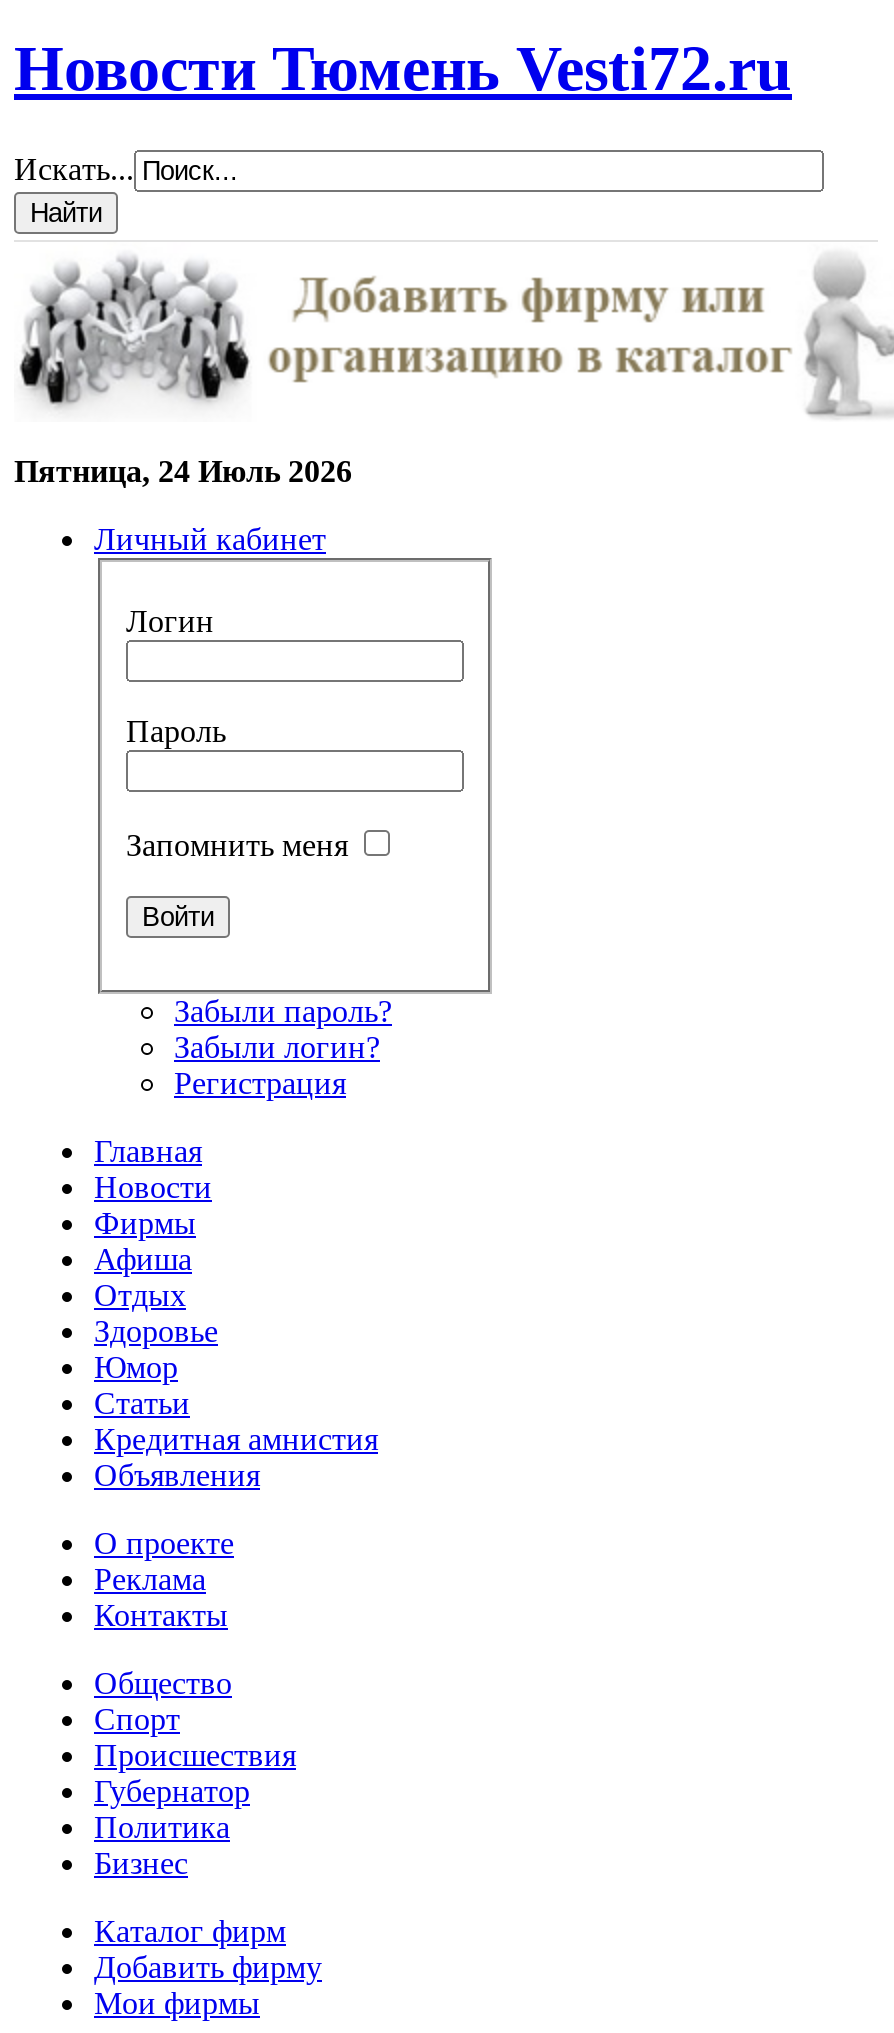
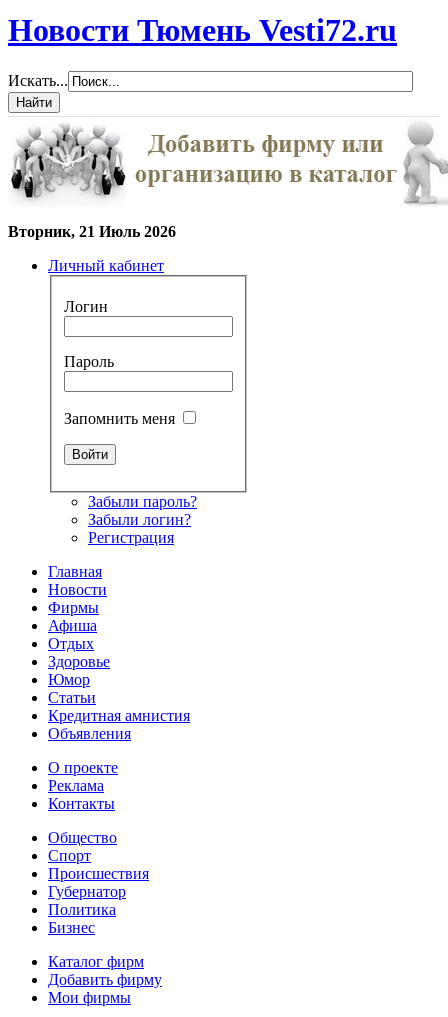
- Пятница, 24 Июль 2026
+ Вторник, 21 Июль 2026
